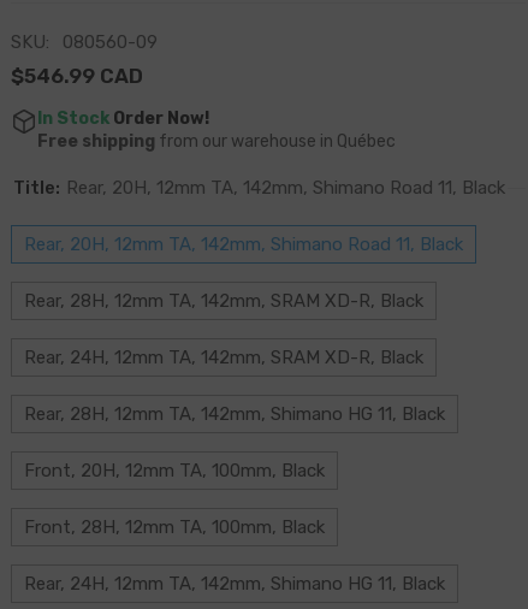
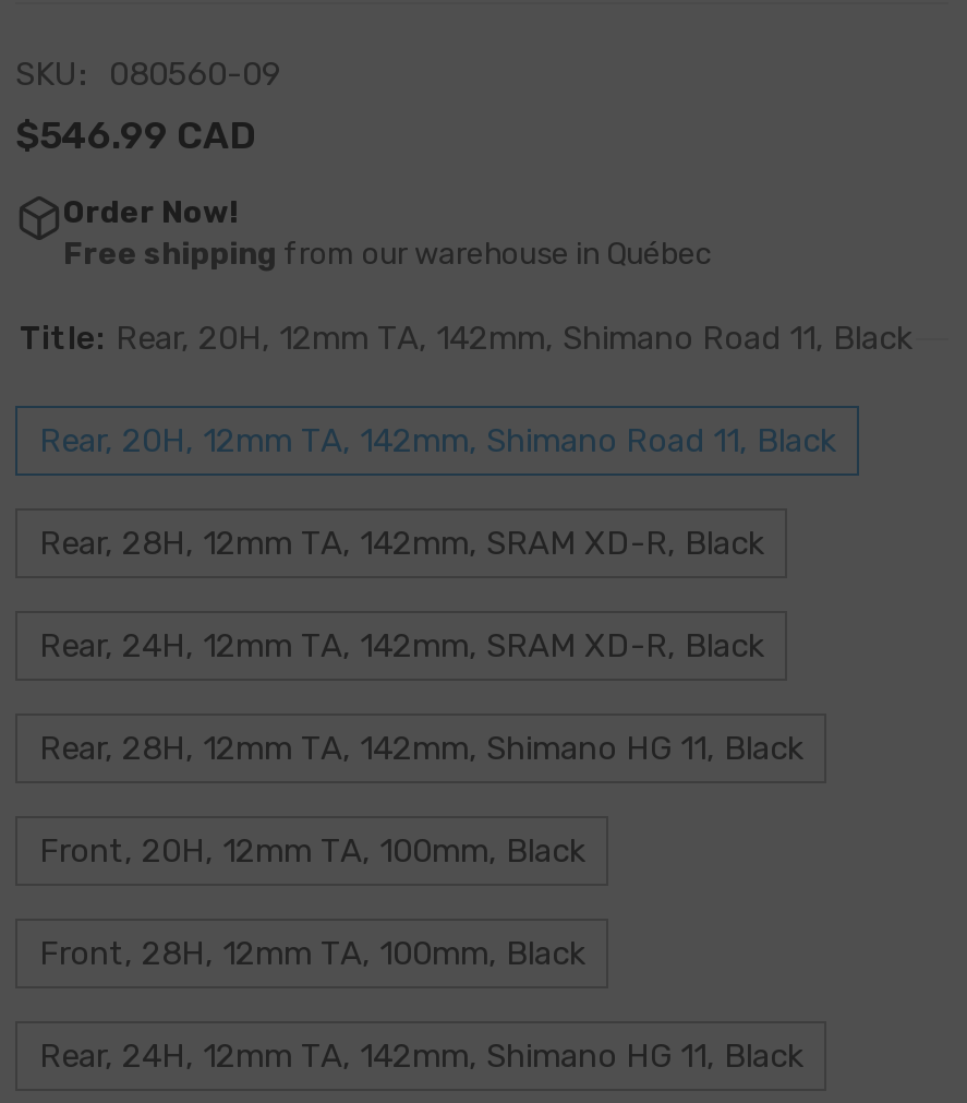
- In Stock Order Now!
+ Order Now!
